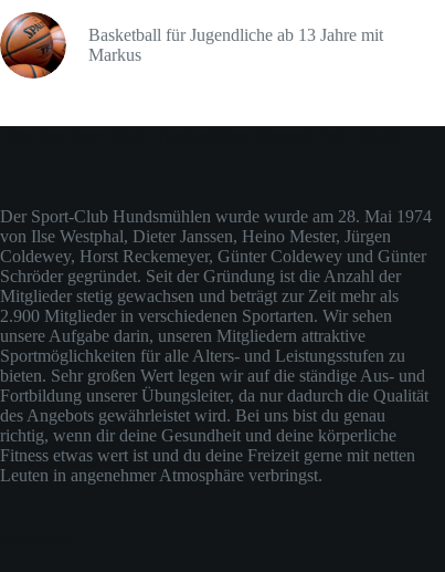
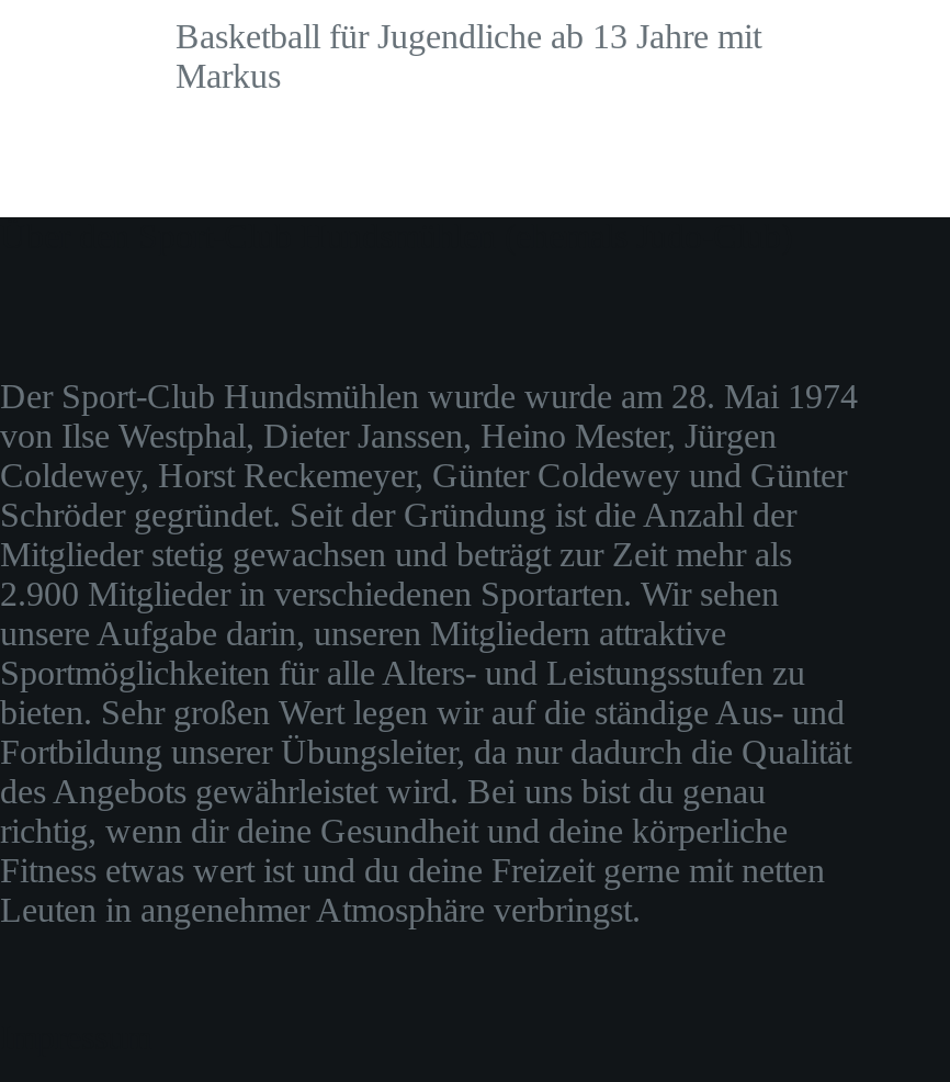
- [image]
